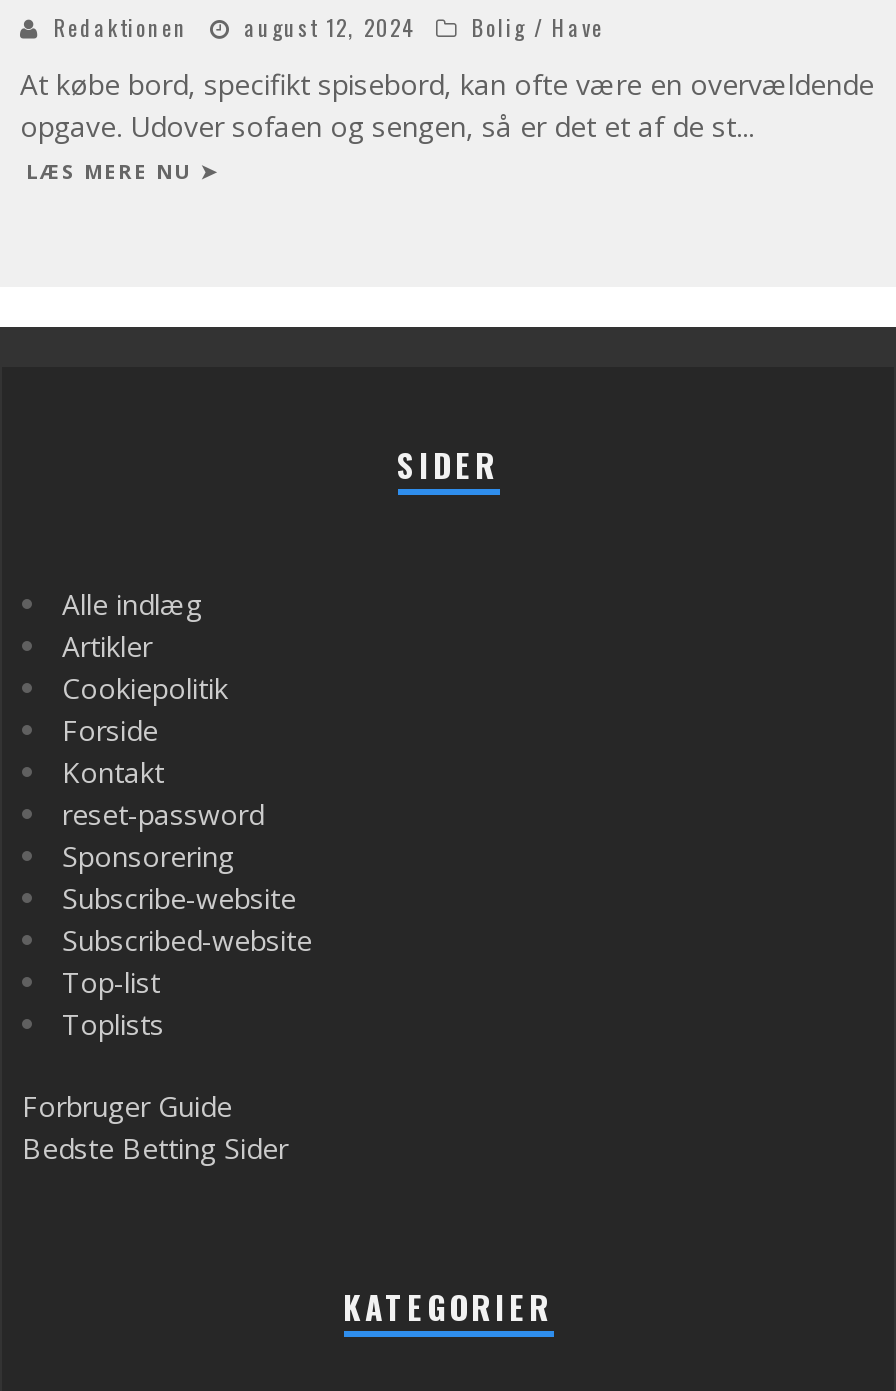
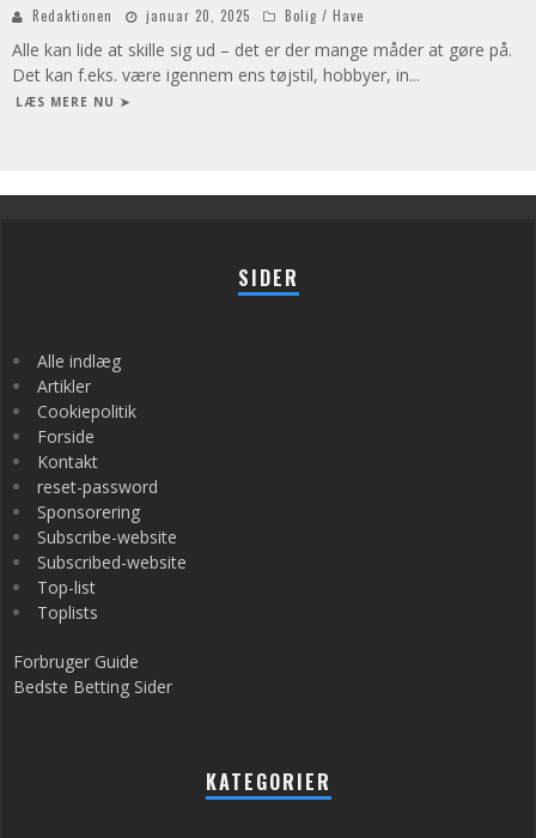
- Redaktionen august 12, 2024 Bolig / Have
+ Redaktionen januar 20, 2025 Bolig / Have

- At købe bord, specifikt spisebord, kan ofte være en overvældende
- opgave. Udover sofaen og sengen, så er det et af de st...
+ Alle kan lide at skille sig ud – det er der mange måder at gøre på.
+ Det kan f.eks. være igennem ens tøjstil, hobbyer, in...
